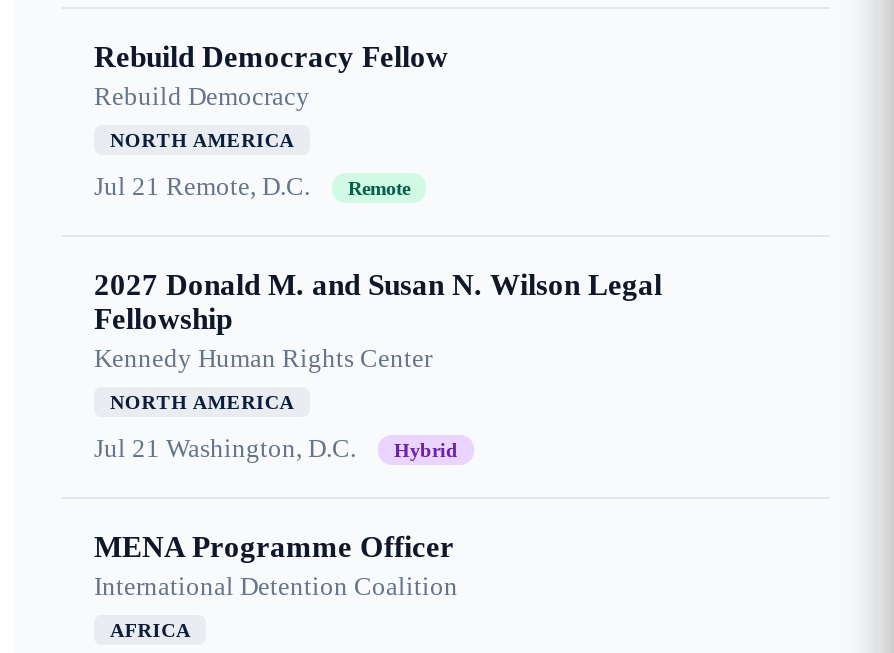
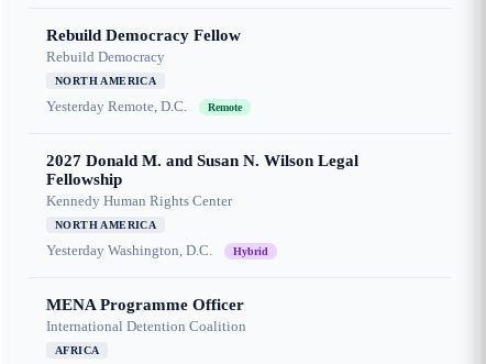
- Jul 21 Remote, D.C.
+ Yesterday Remote, D.C.

- Jul 21 Washington, D.C.
+ Yesterday Washington, D.C.
